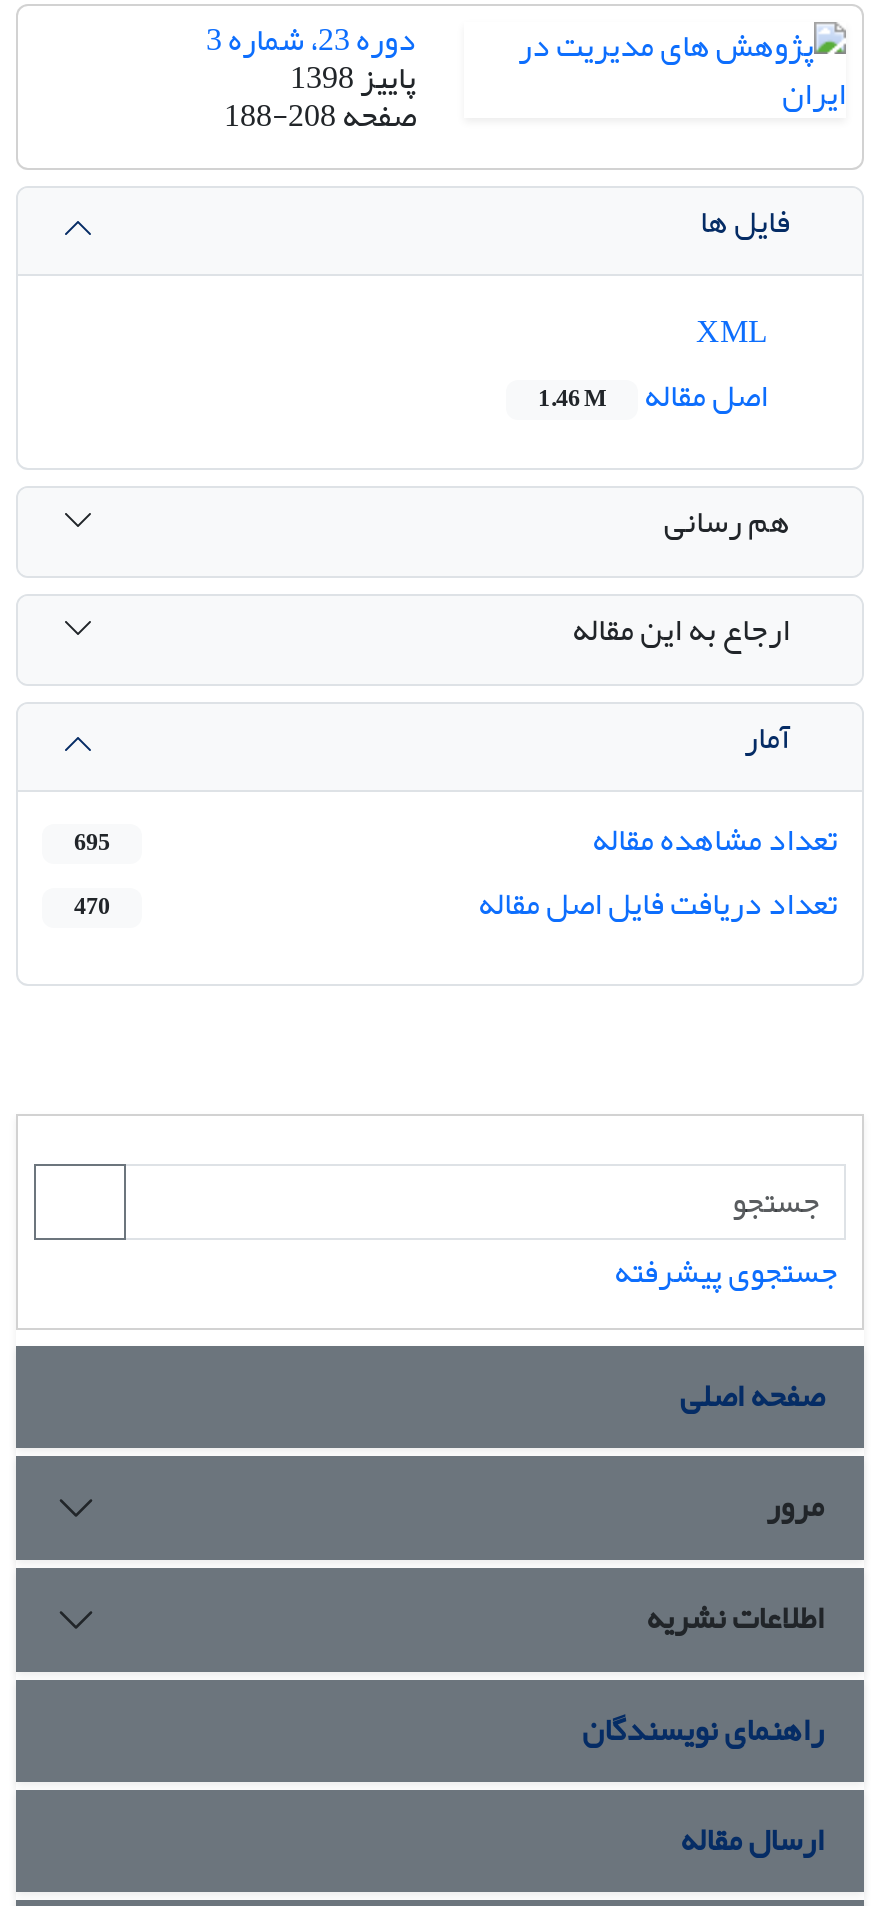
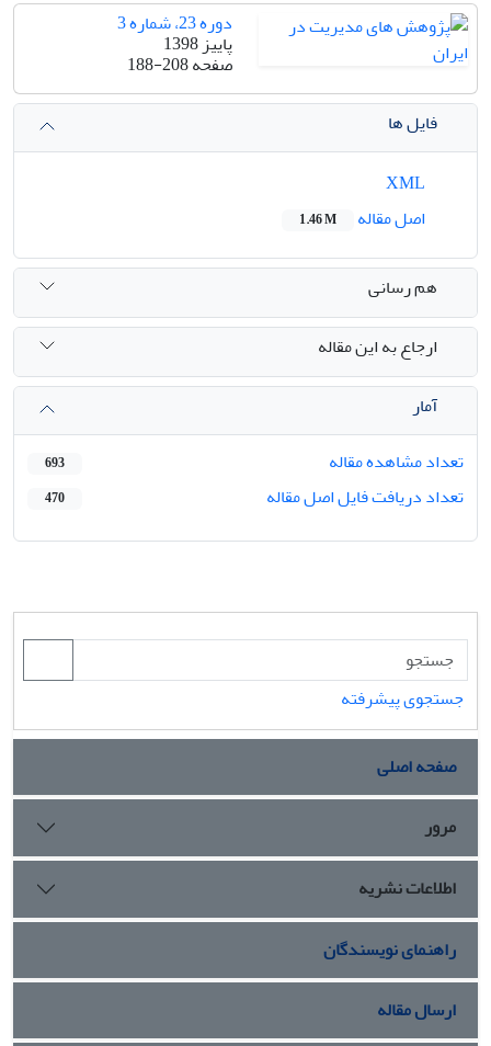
- 695
+ 693
